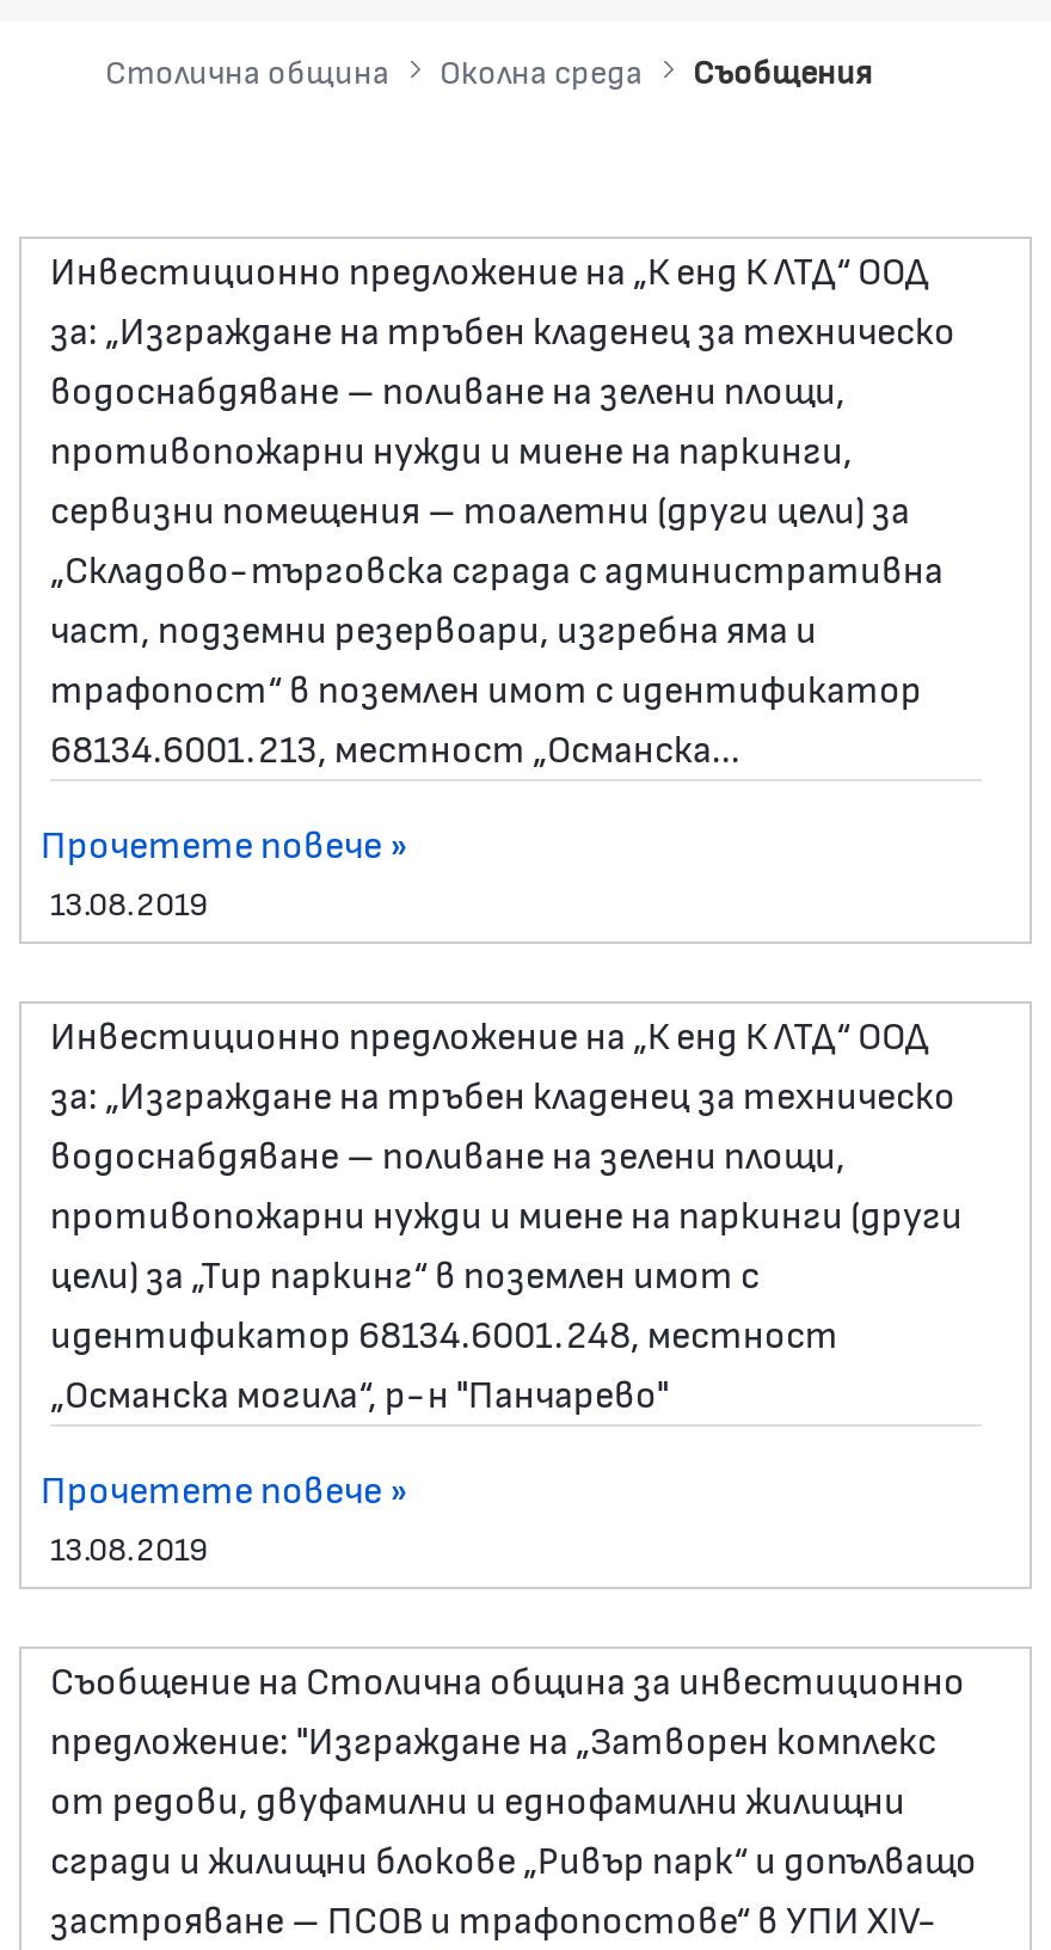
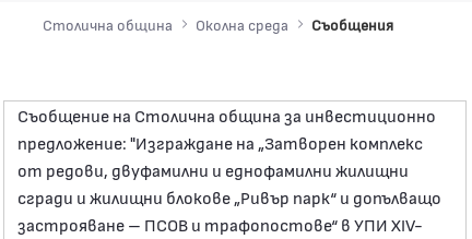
- Инвестиционно предложение на „К енд К ЛТД“ ООД
- за: „Изграждане на тръбен кладенец за техническо
- водоснабдяване – поливане на зелени площи,
- противопожарни нужди и миене на паркинги,
- сервизни помещения – тоалетни (други цели) за
- „Складово-търговска сграда с административна
- част, подземни резервоари, изгребна яма и
- трафопост“ в поземлен имот с идентификатор
- 68134.6001.213, местност „Османска...
- Прочетете повече »
- 13.08.2019
- Инвестиционно предложение на „К енд К ЛТД“ ООД
- за: „Изграждане на тръбен кладенец за техническо
- водоснабдяване – поливане на зелени площи,
- противопожарни нужди и миене на паркинги (други
- цели) за „Тир паркинг“ в поземлен имот с
- идентификатор 68134.6001.248, местност
- „Османска могила“, р-н "Панчарево"
- Прочетете повече »
- 13.08.2019
